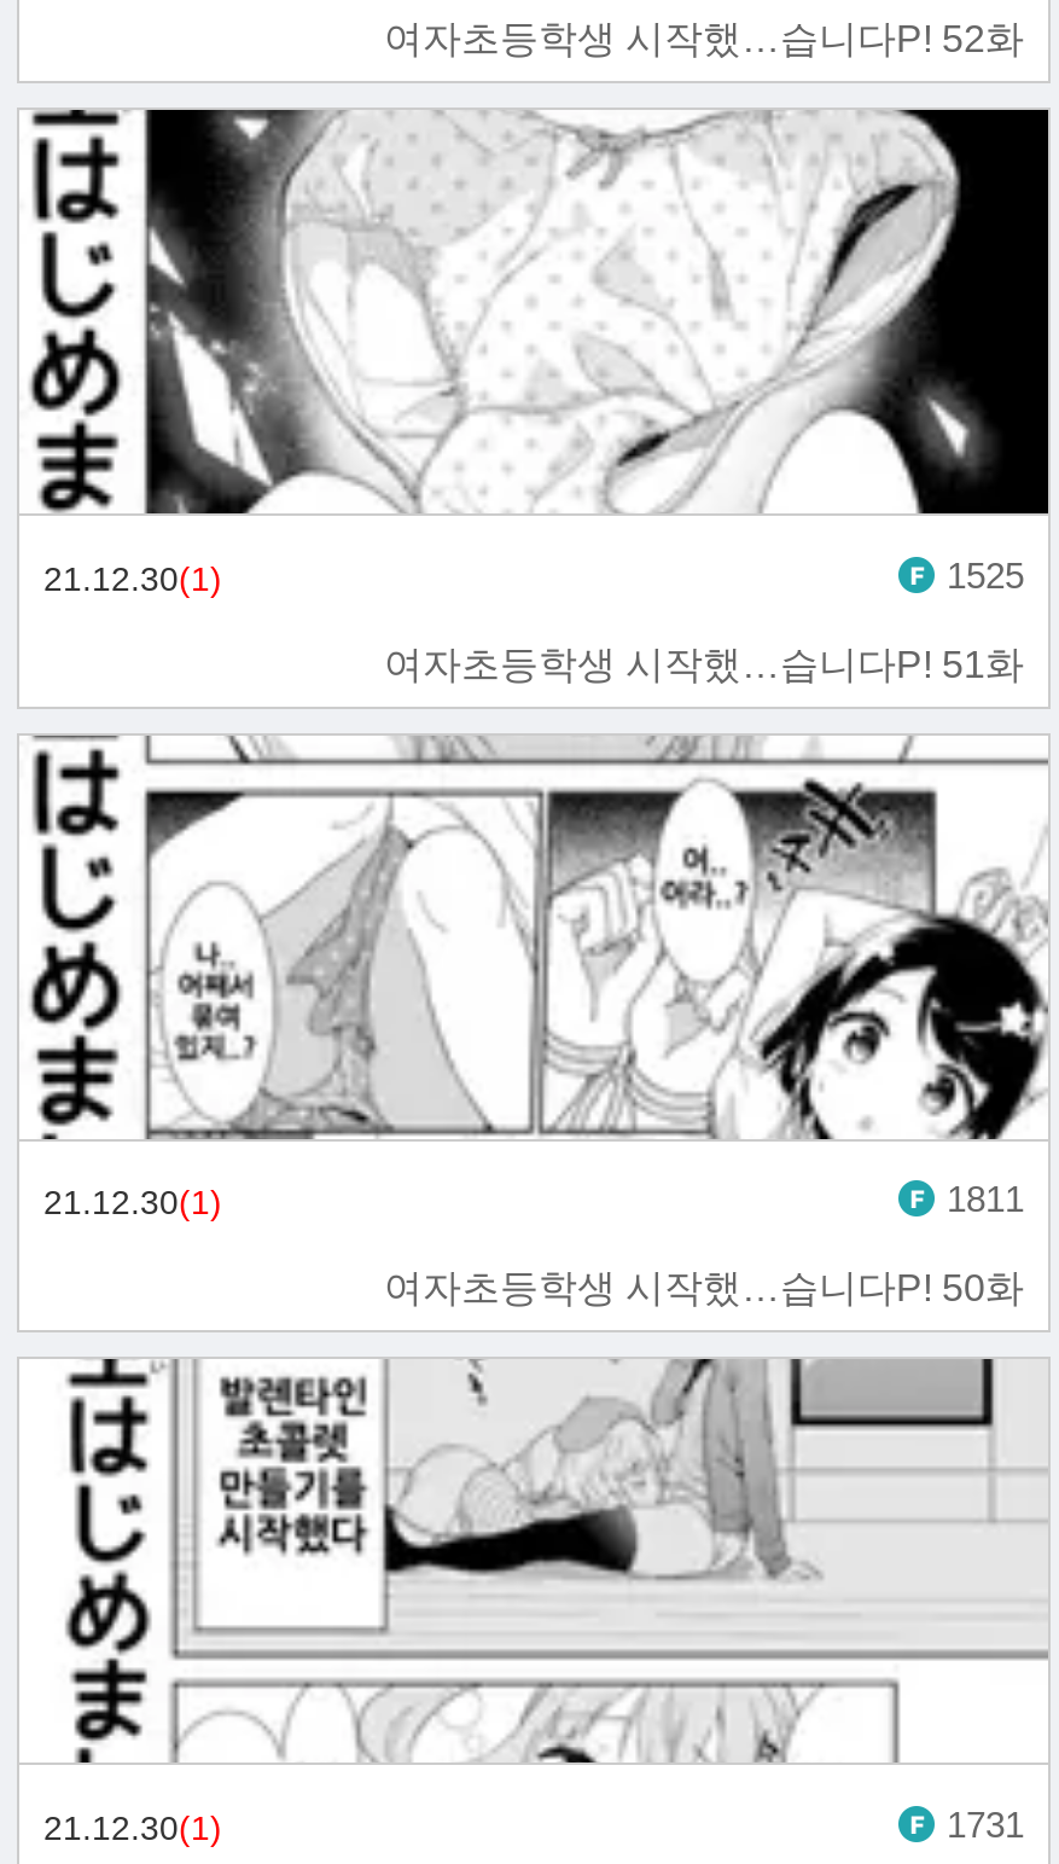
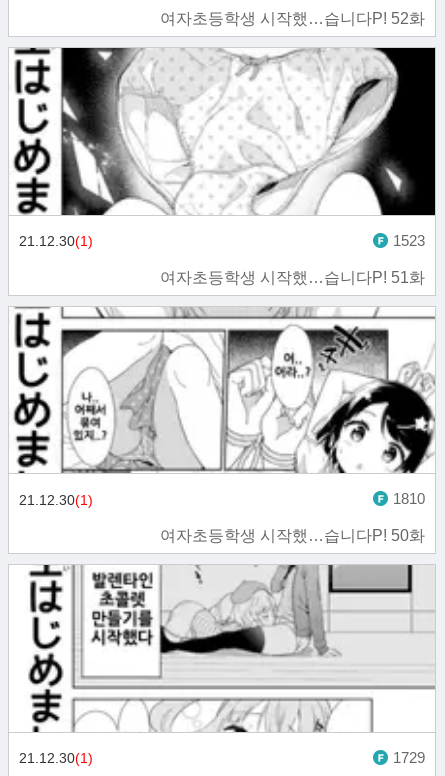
- 1525
+ 1523

- 1811
+ 1810

- 1731
+ 1729
